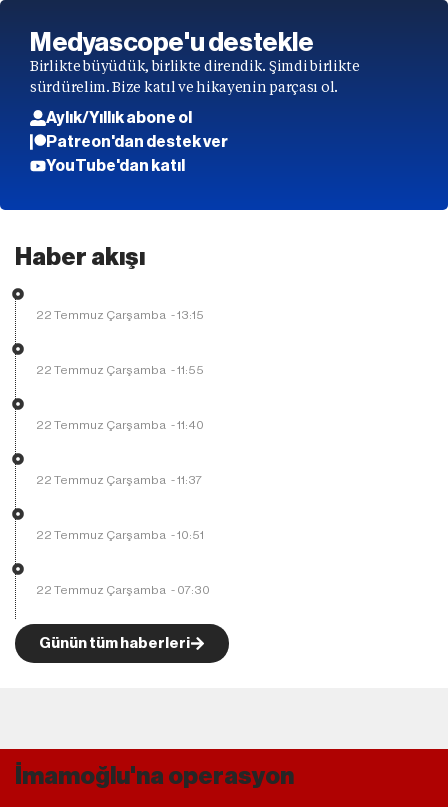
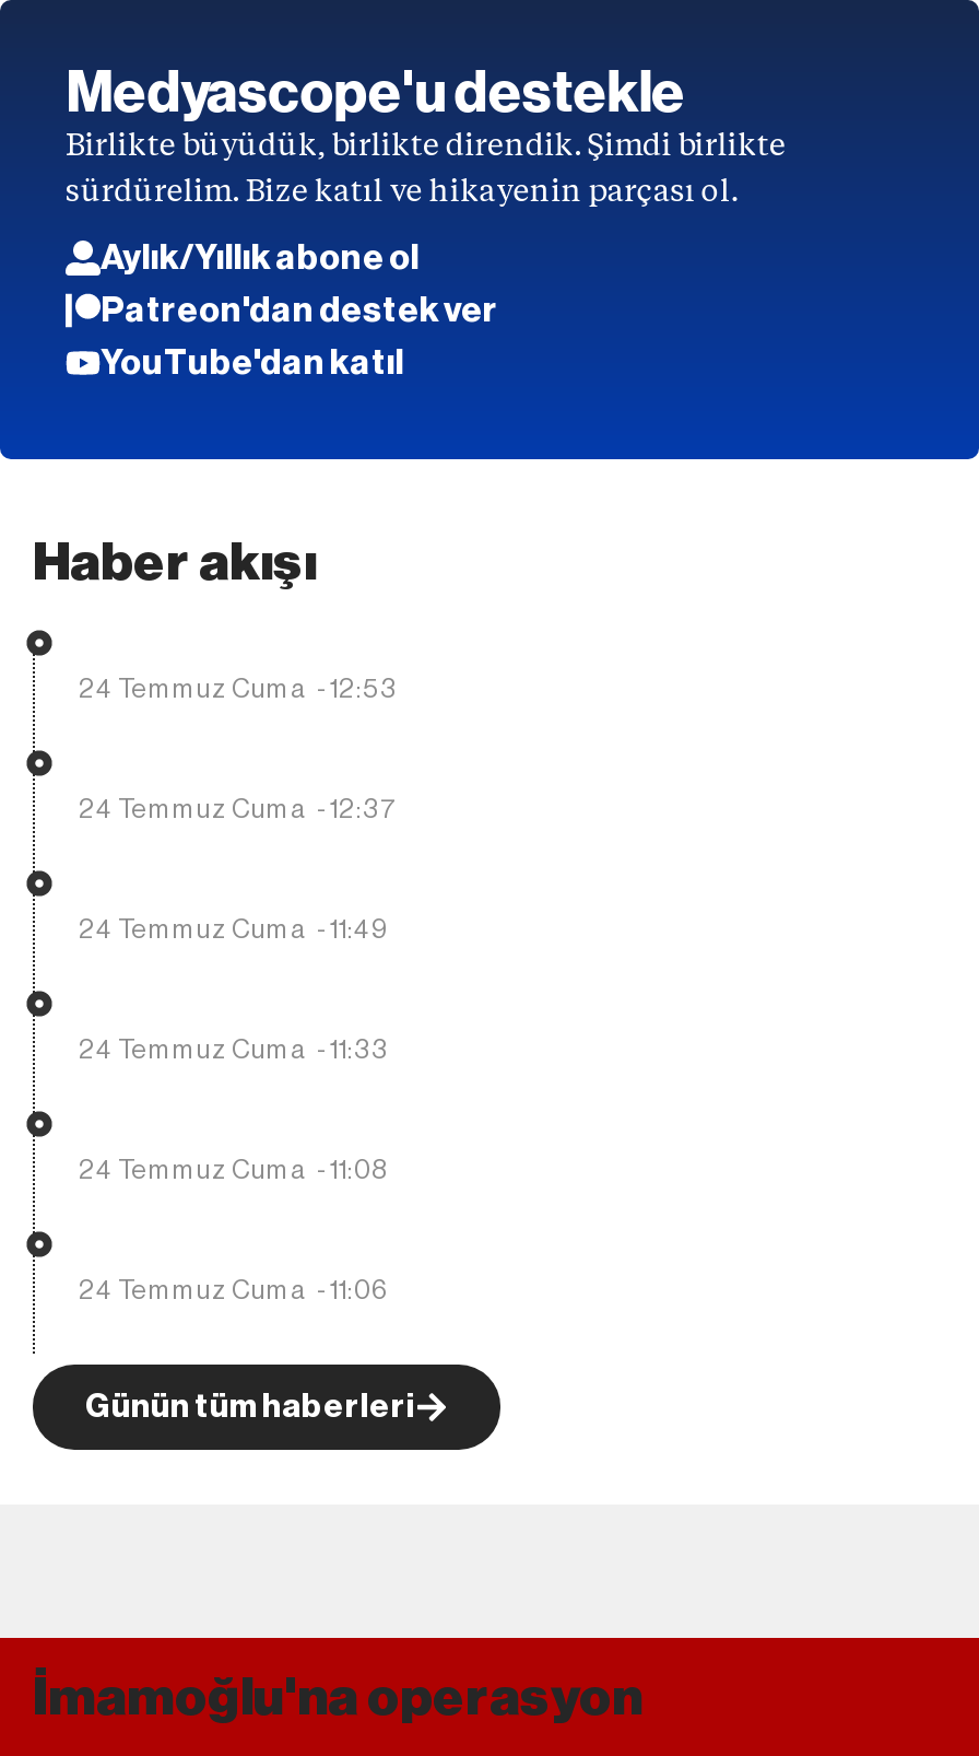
- 22 Temmuz Çarşamba - 13:15
+ 24 Temmuz Cuma - 12:53

- 22 Temmuz Çarşamba - 11:55
+ 24 Temmuz Cuma - 12:37

- 22 Temmuz Çarşamba - 11:40
+ 24 Temmuz Cuma - 11:49

- 22 Temmuz Çarşamba - 11:37
+ 24 Temmuz Cuma - 11:33

- 22 Temmuz Çarşamba - 10:51
+ 24 Temmuz Cuma - 11:08

- 22 Temmuz Çarşamba - 07:30
+ 24 Temmuz Cuma - 11:06
